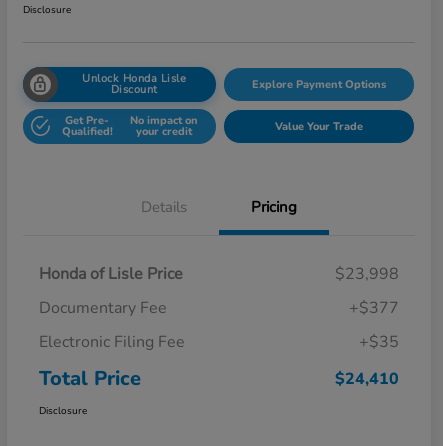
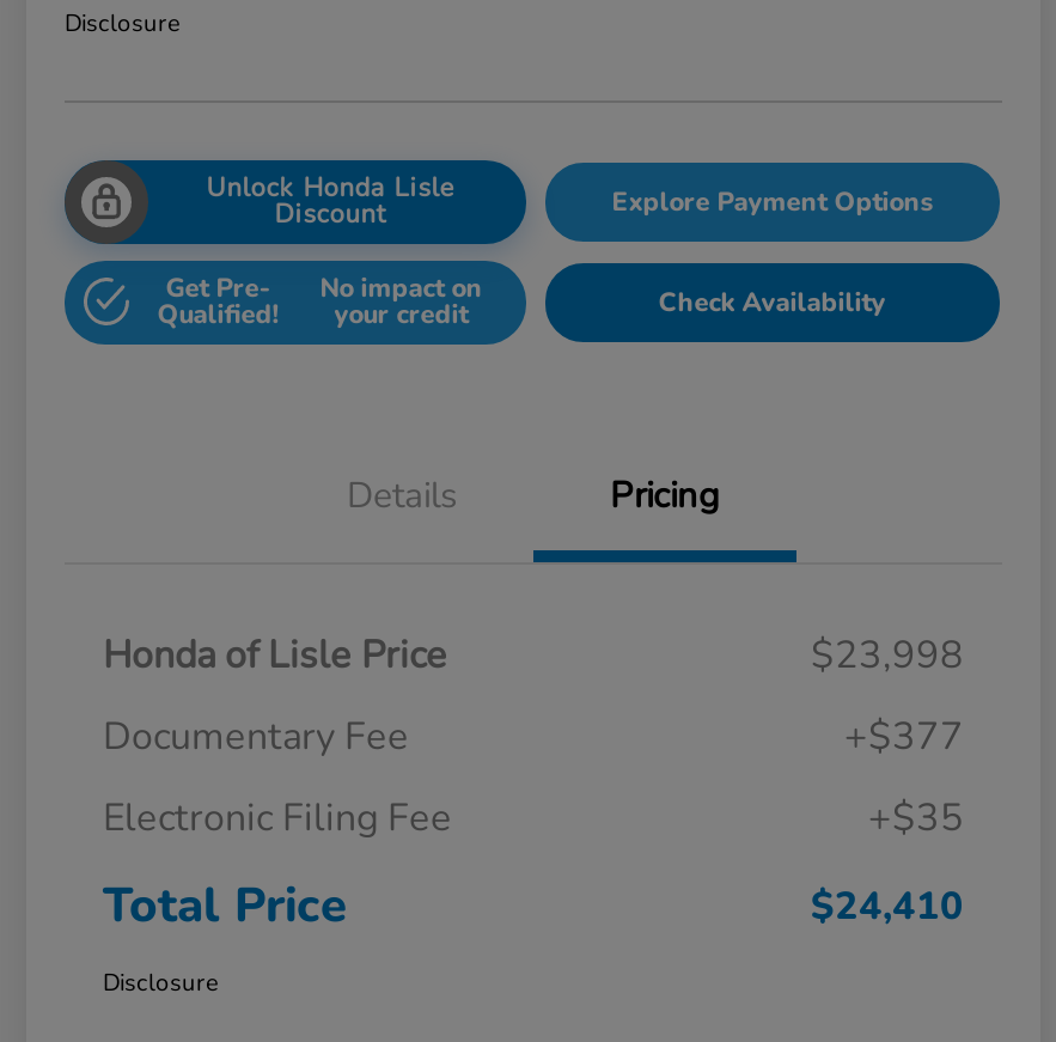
- Value Your Trade
+ Check Availability
